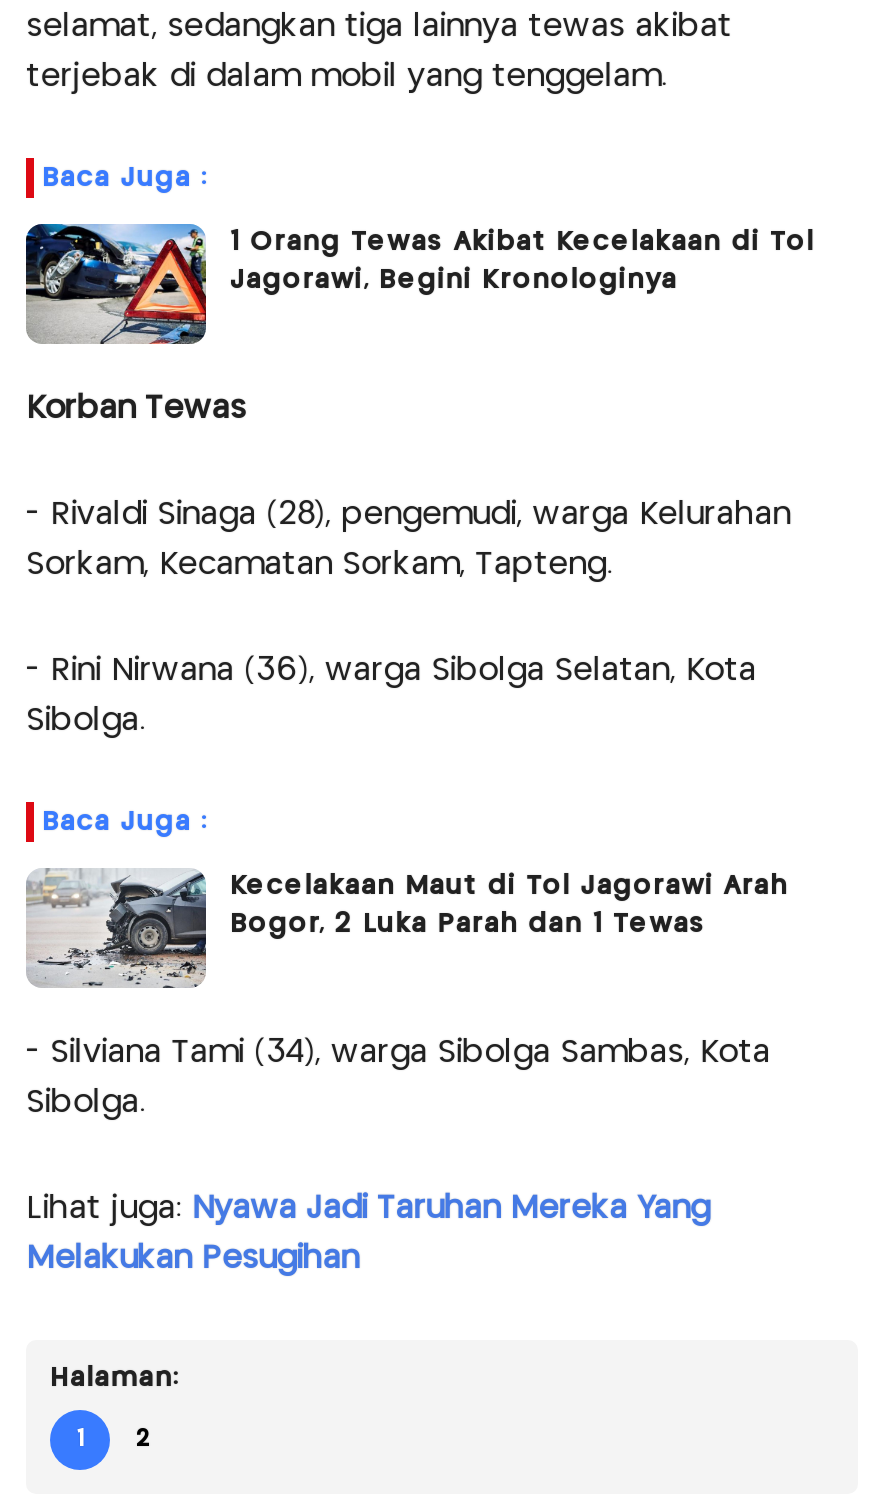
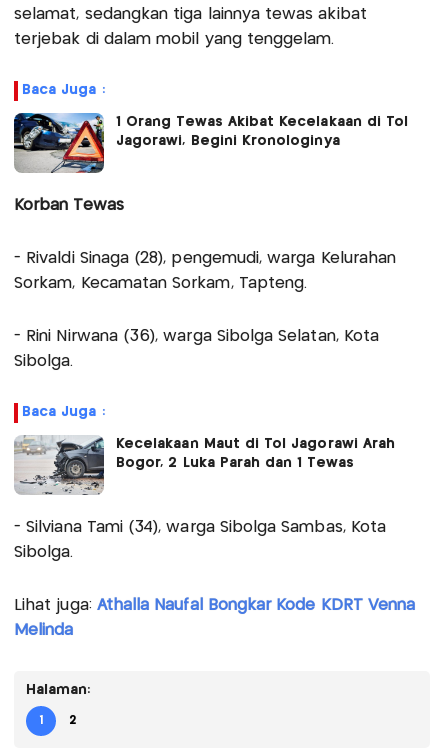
- Lihat juga: Nyawa Jadi Taruhan Mereka Yang
+ Lihat juga: Athalla Naufal Bongkar Kode KDRT Venna

- Melakukan Pesugihan
+ Melinda
